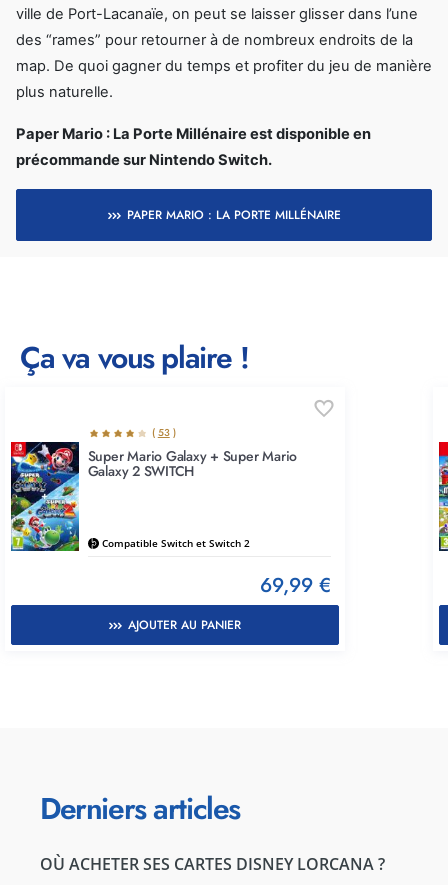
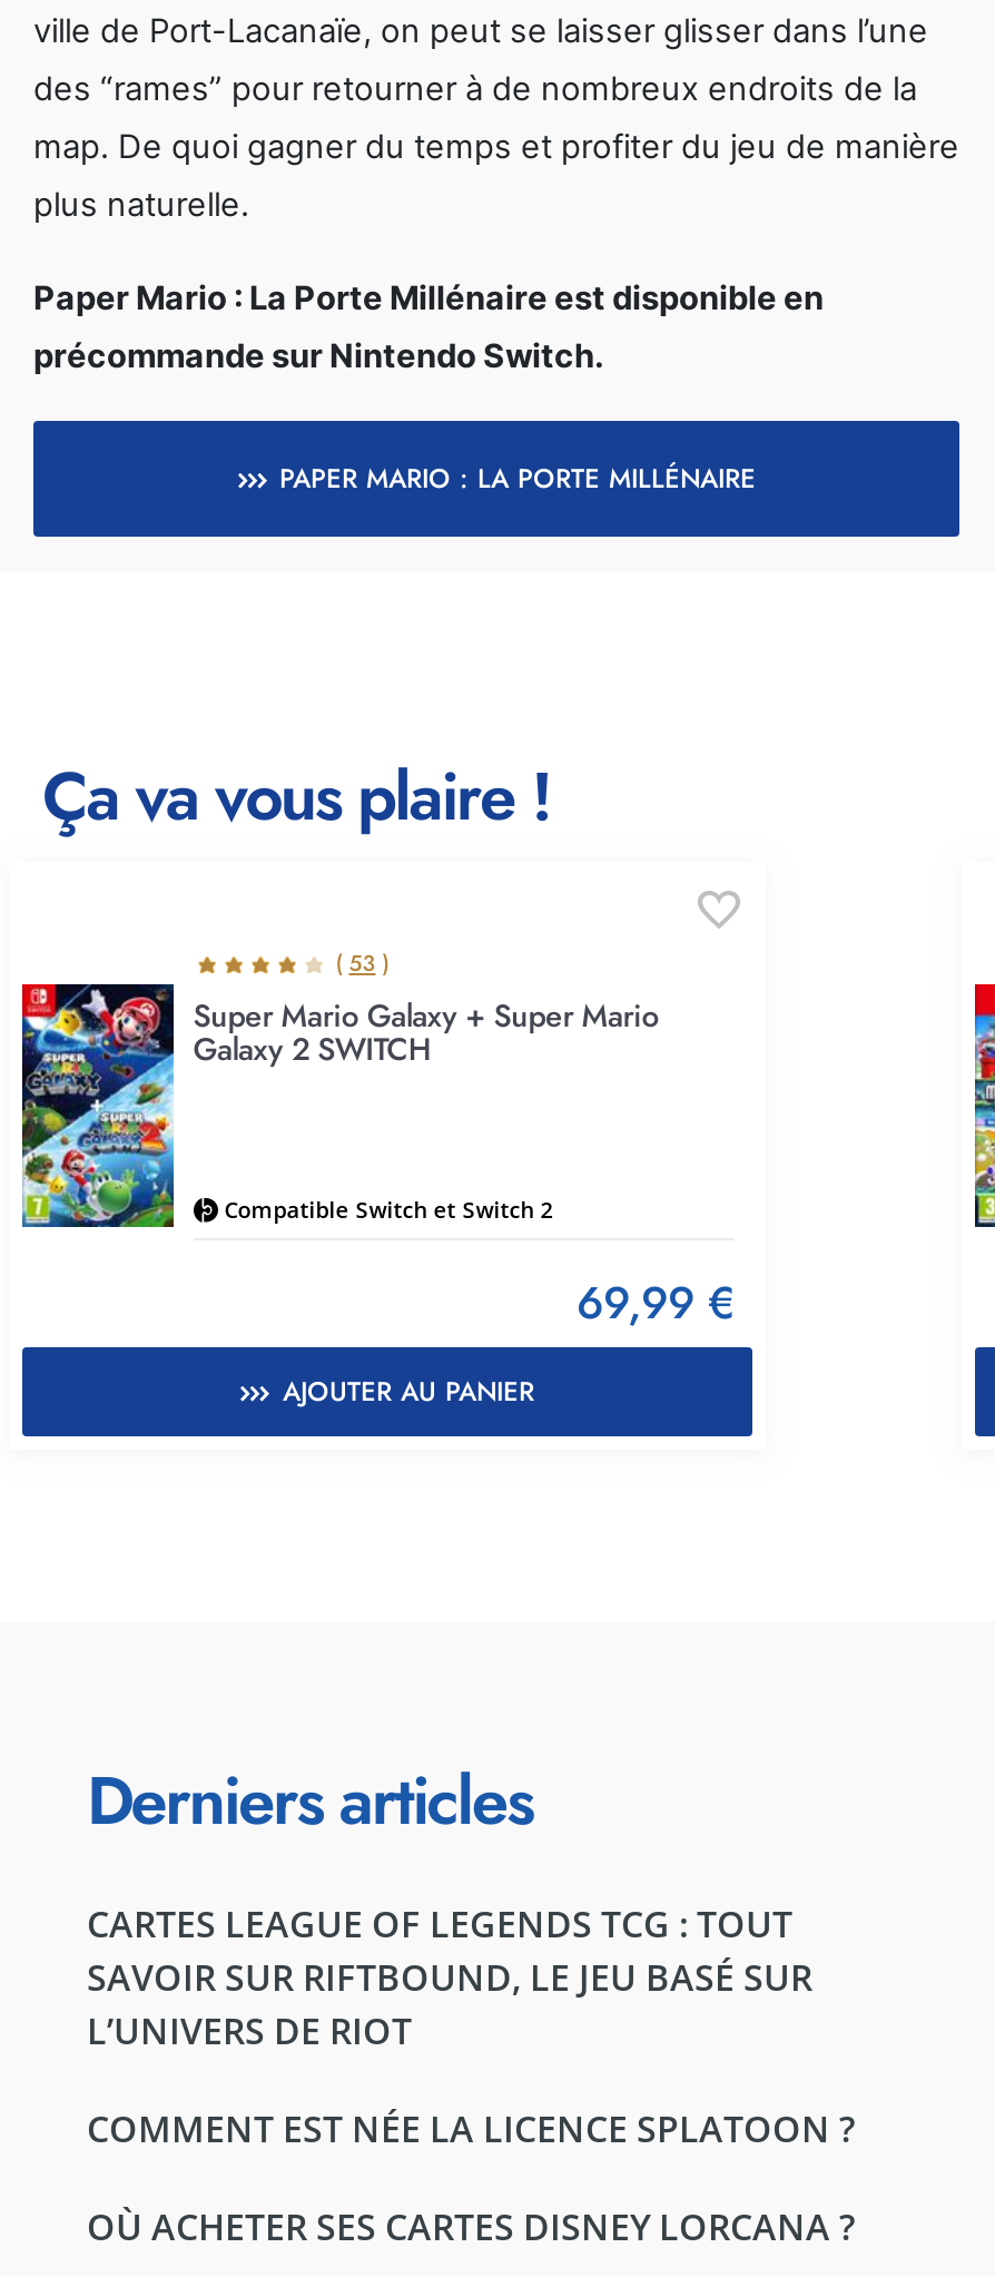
+ CARTES LEAGUE OF LEGENDS TCG : TOUT
+ SAVOIR SUR RIFTBOUND, LE JEU BASÉ SUR
+ L’UNIVERS DE RIOT
+ COMMENT EST NÉE LA LICENCE SPLATOON ?
